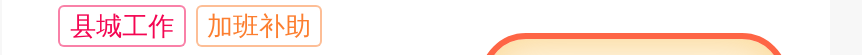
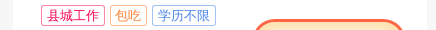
- 加班补助
+ 包吃
+ 学历不限
